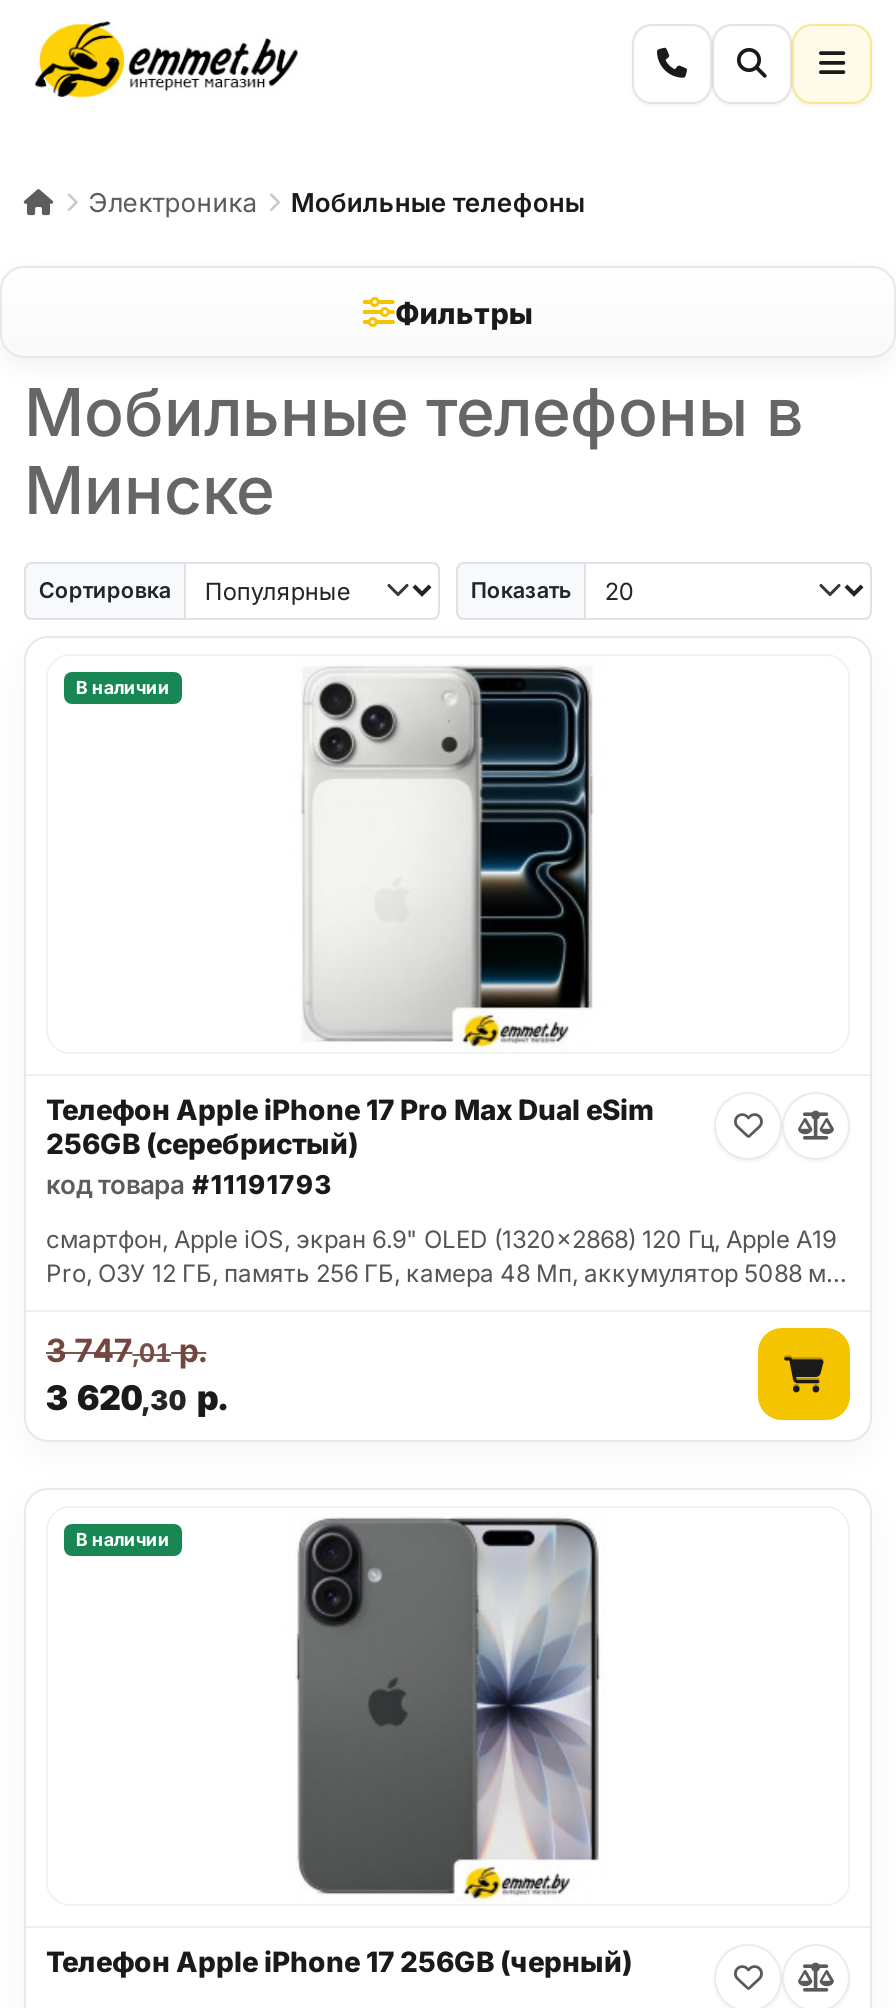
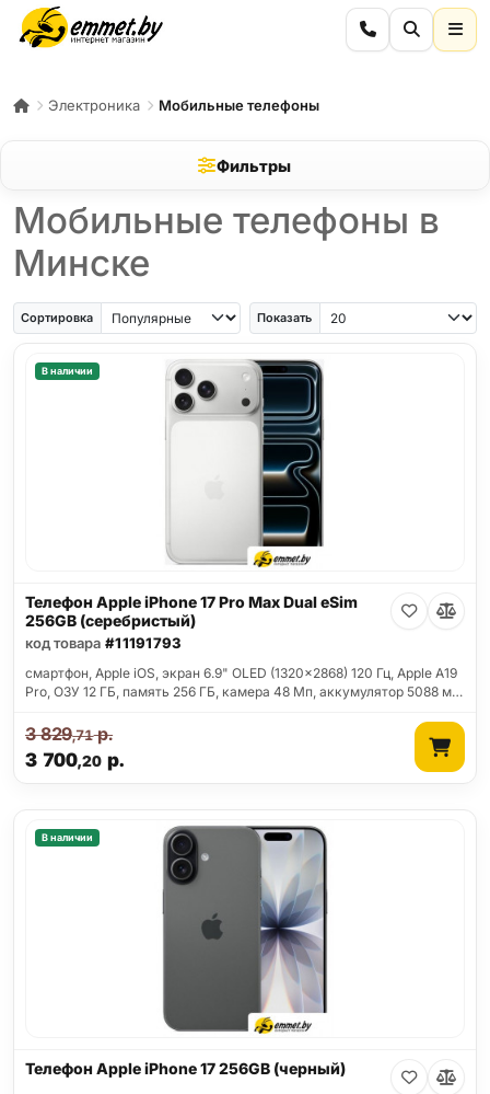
- 3 747,01р.
+ 3 829,71р.

- 3 620,30 р.
+ 3 700,20 р.
